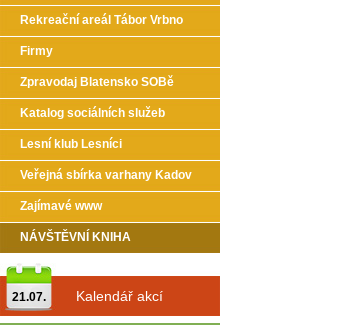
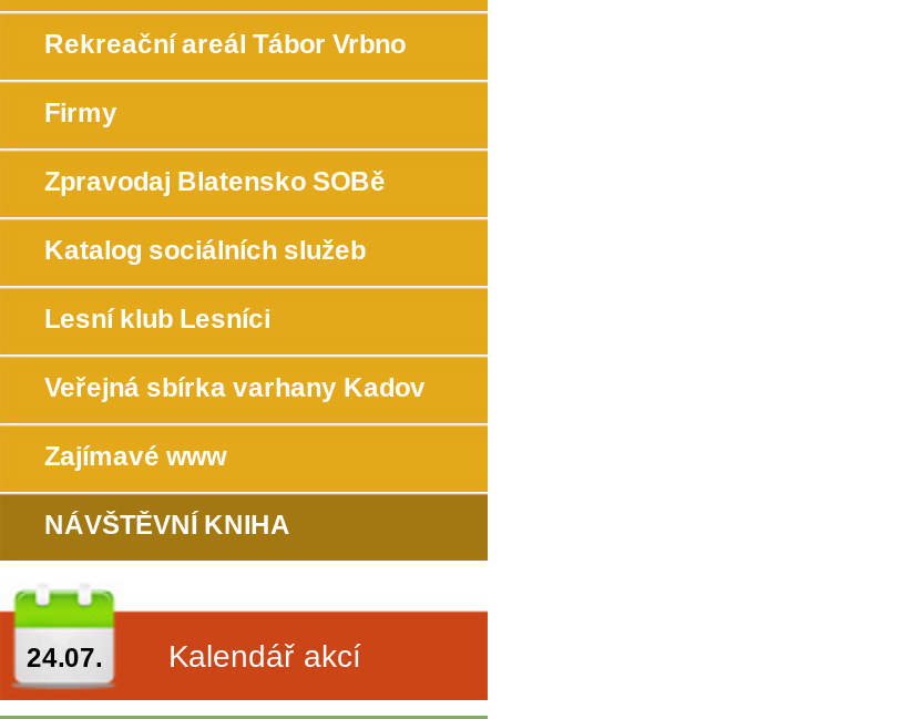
- 21.07.
+ 24.07.
